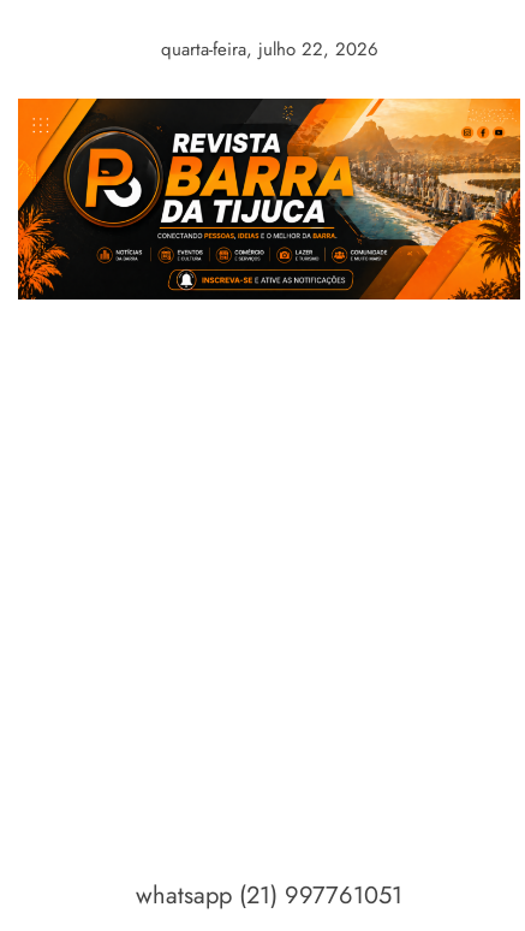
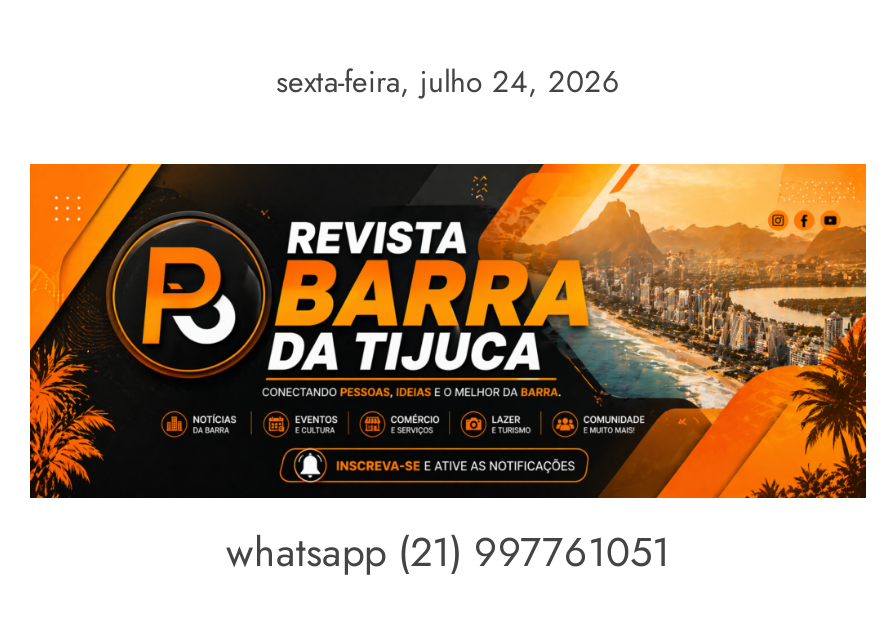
- quarta-feira, julho 22, 2026
+ sexta-feira, julho 24, 2026
